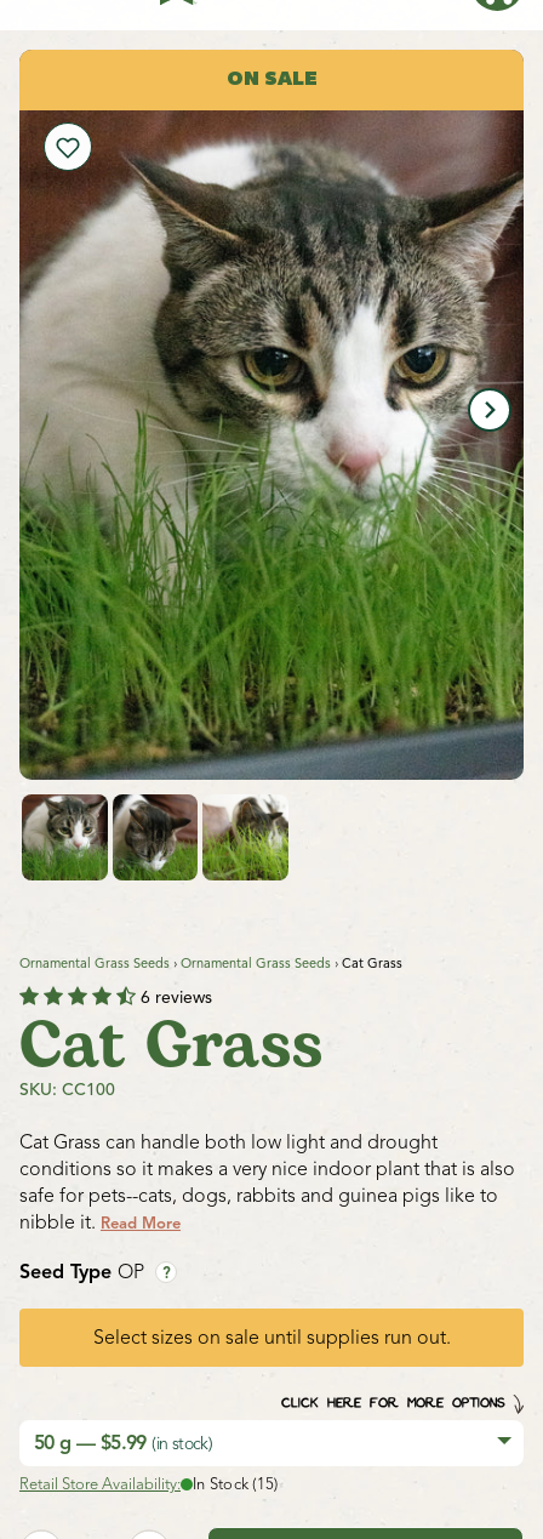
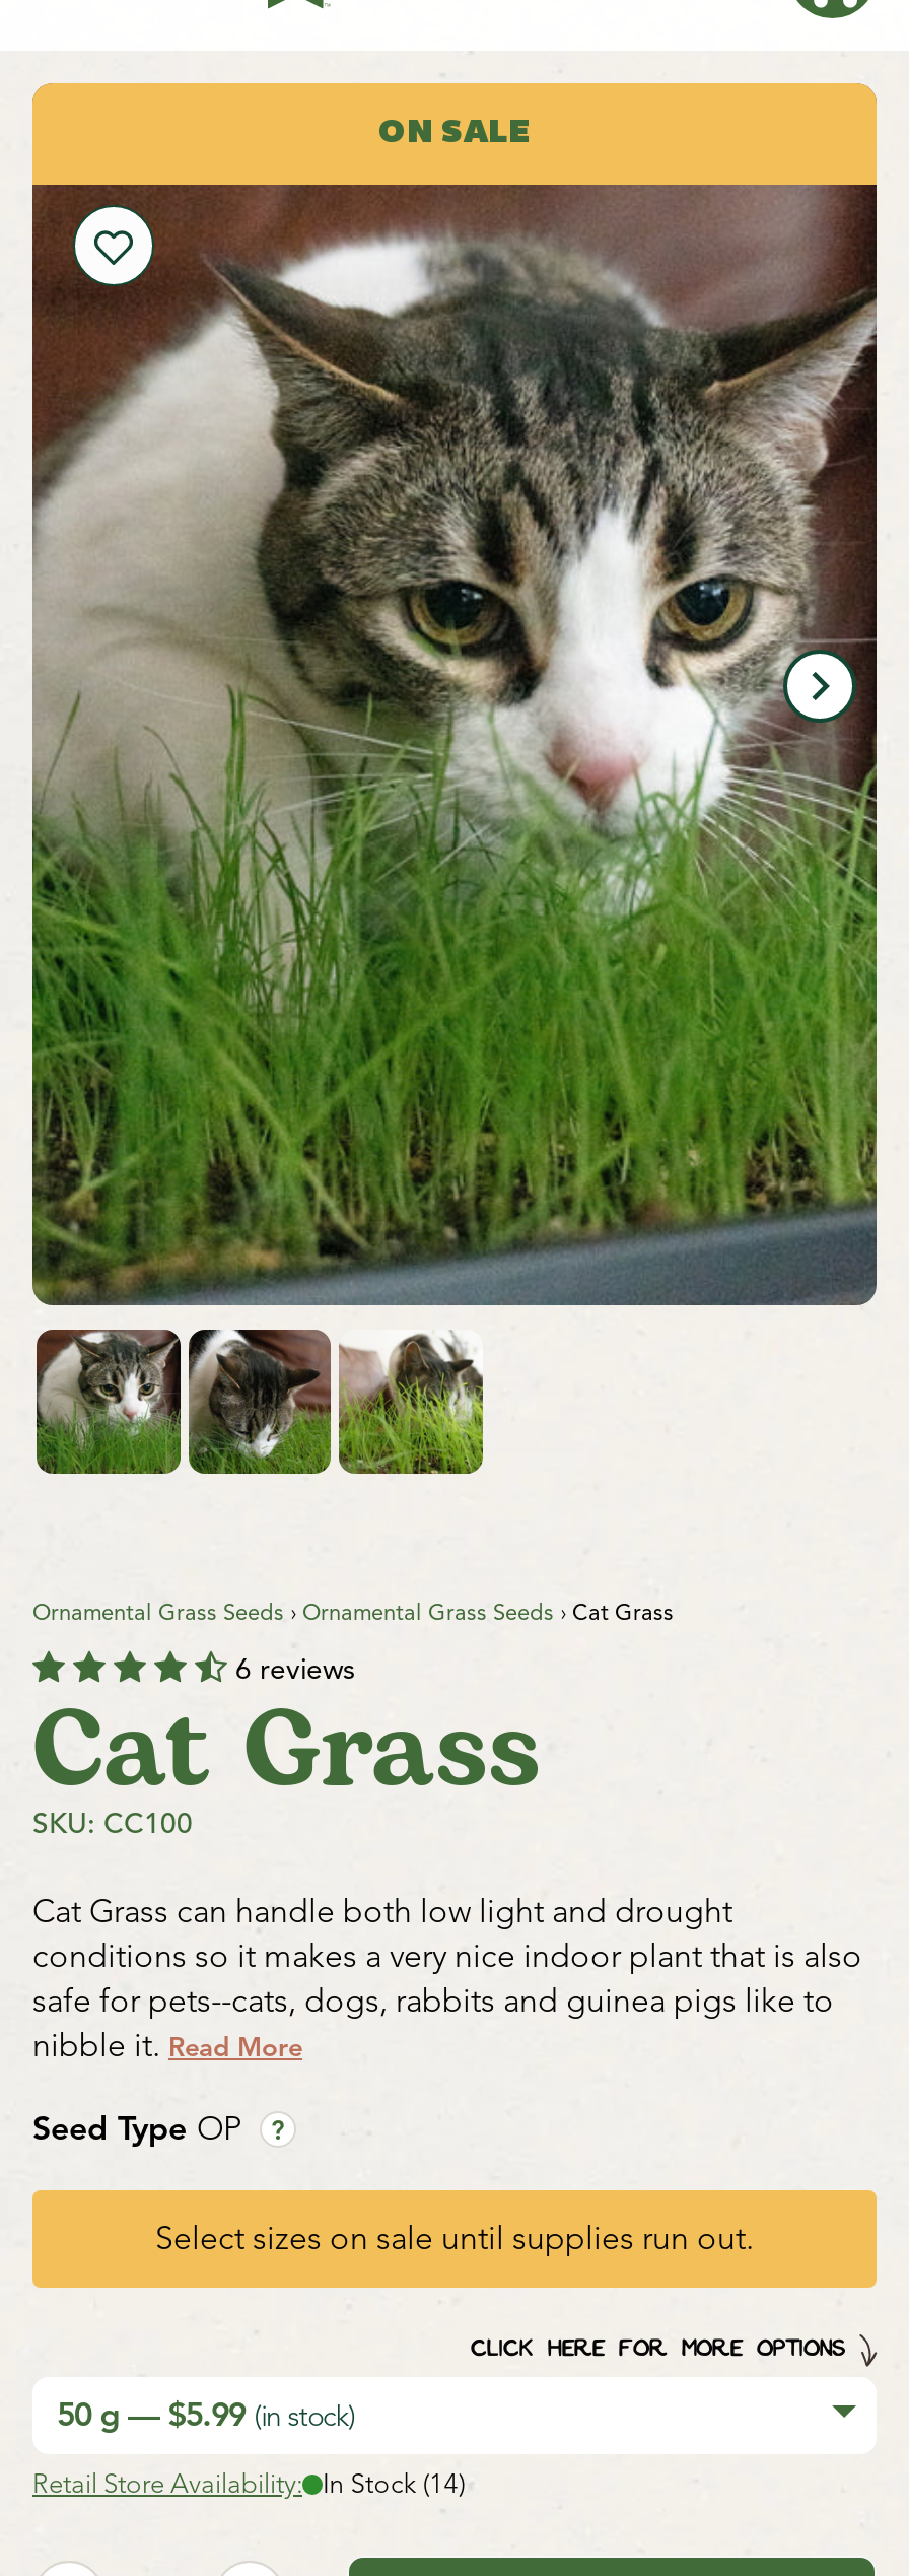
- Retail Store Availability: In Stock (15)
+ Retail Store Availability: In Stock (14)
